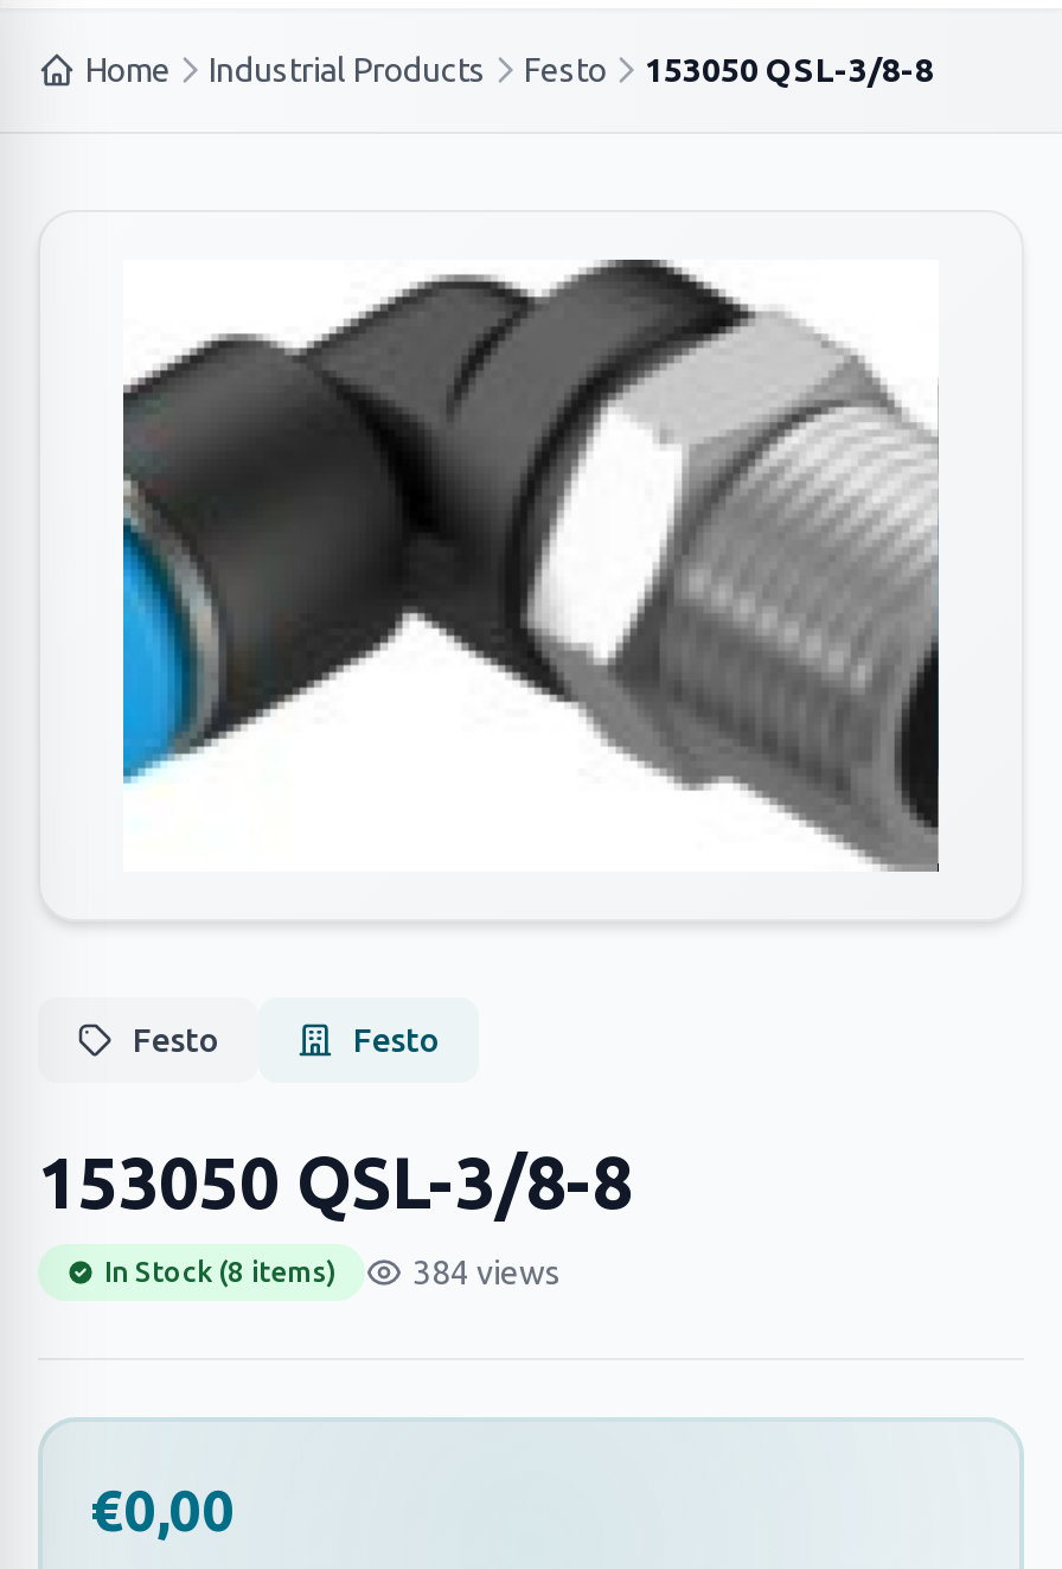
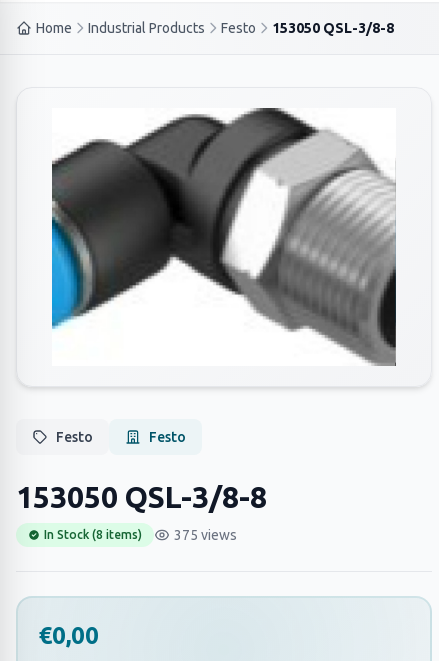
- 384 views
+ 375 views
